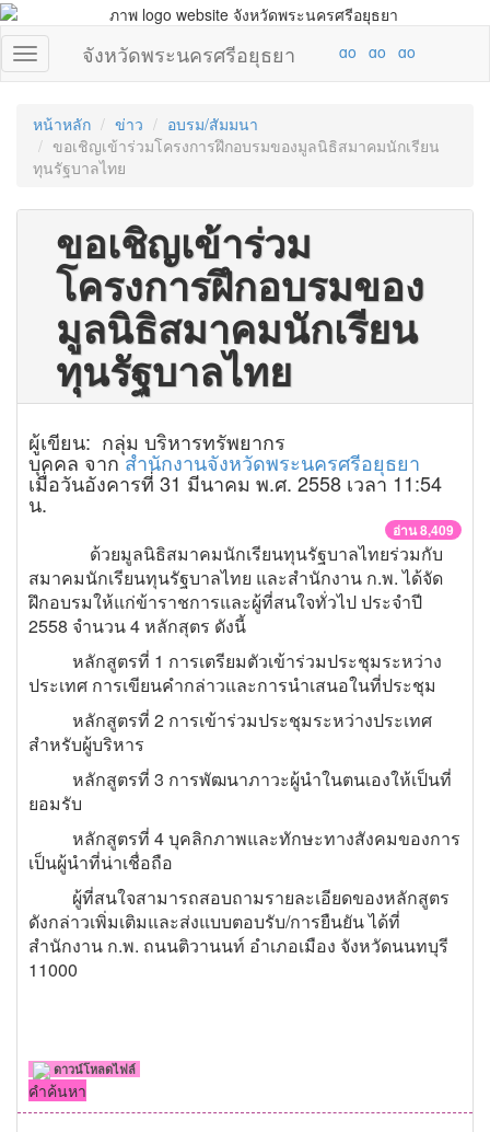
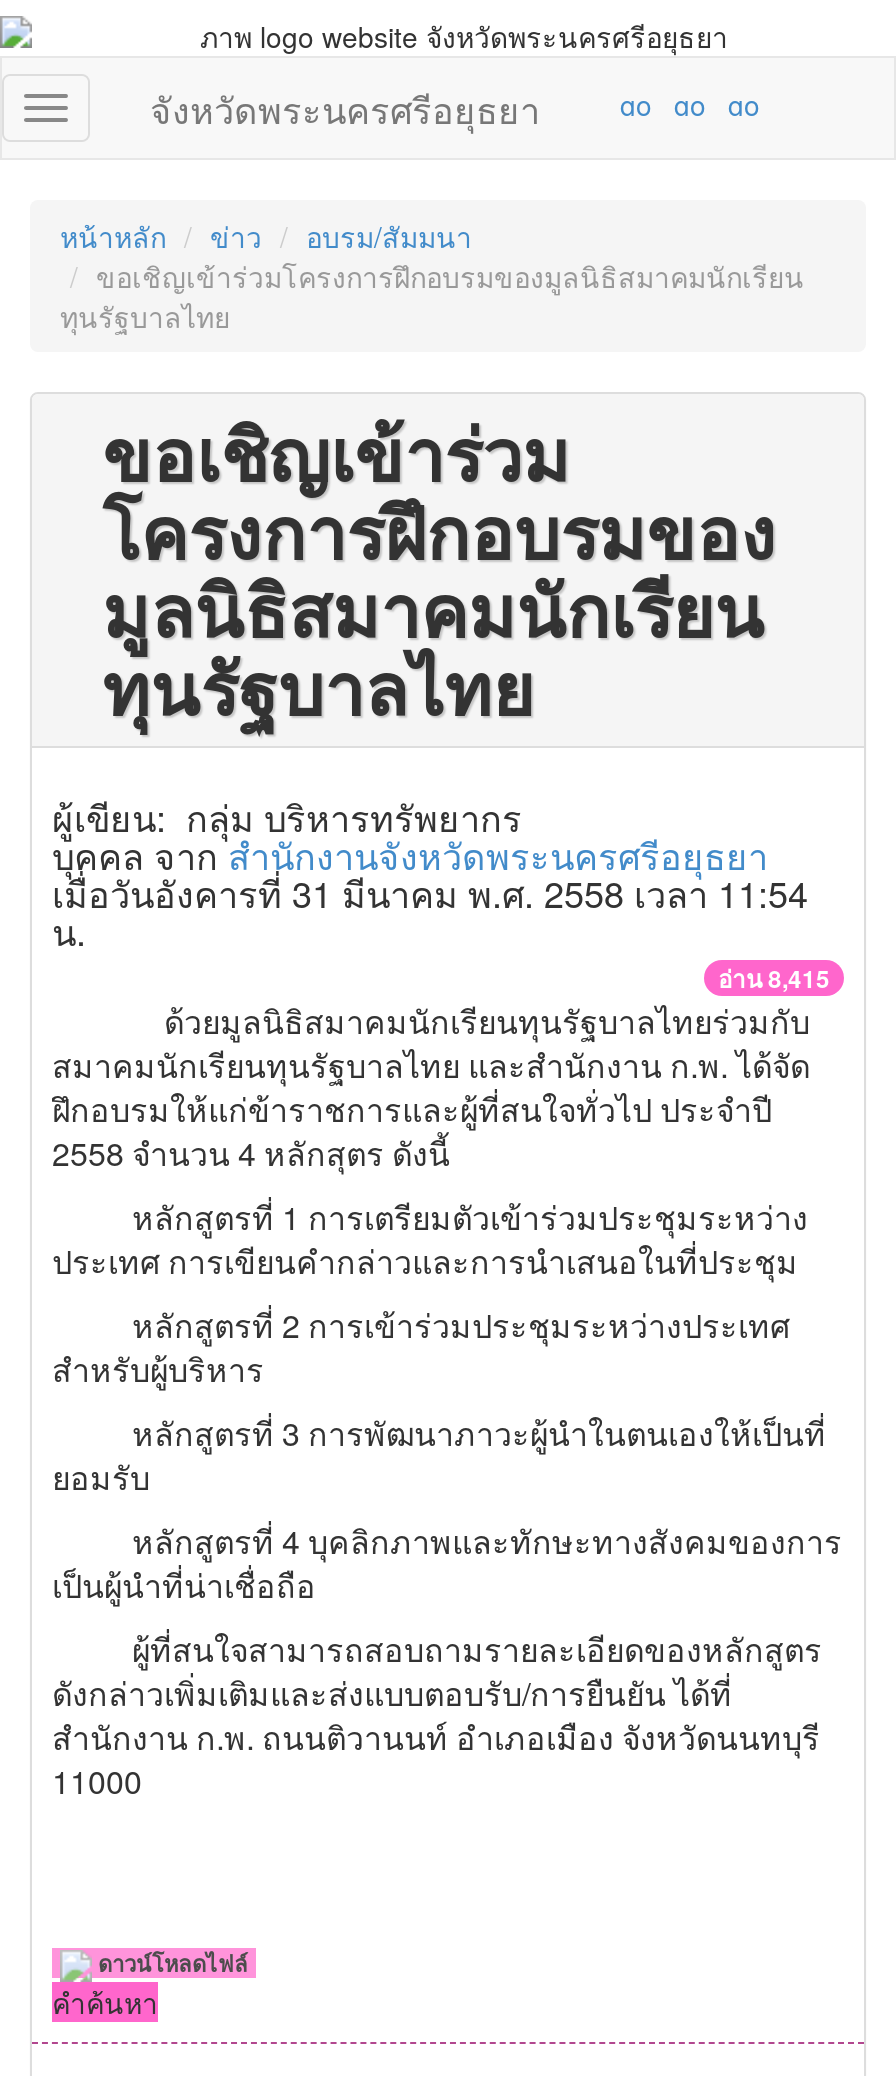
- อ่าน 8,409
+ อ่าน 8,415
